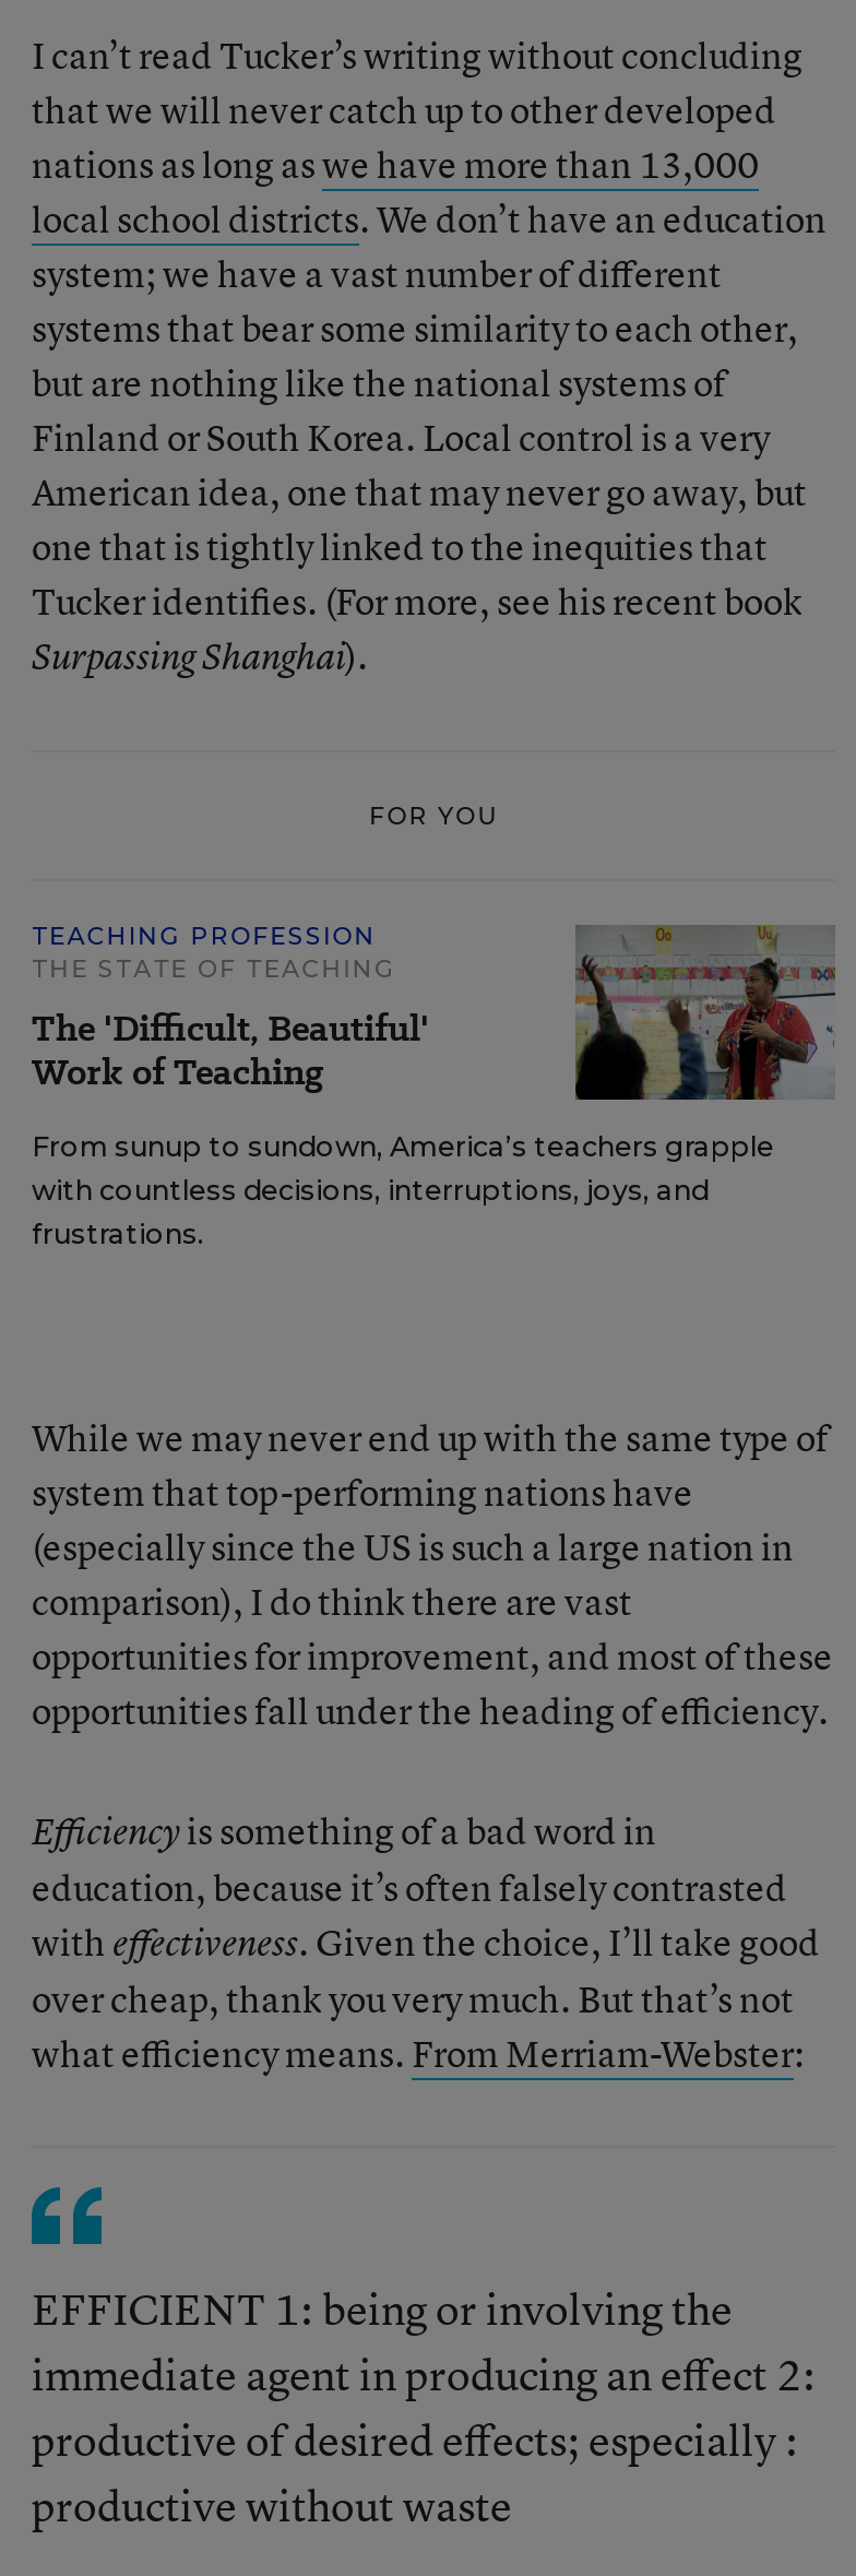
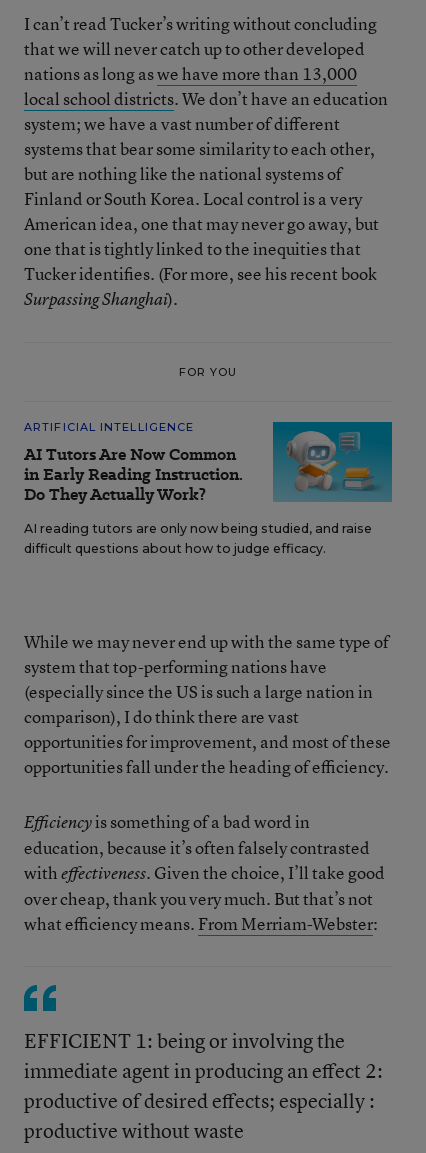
- TEACHING PROFESSION
- THE STATE OF TEACHING
- The 'Difficult, Beautiful'
- Work of Teaching
+ ARTIFICIAL INTELLIGENCE
+ AI Tutors Are Now Common
+ in Early Reading Instruction.
+ Do They Actually Work?

- [image]
- From sunup to sundown, America’s teachers grapple
- with countless decisions, interruptions, joys, and
- frustrations.
+ [image]
+ AI reading tutors are only now being studied, and raise
+ difficult questions about how to judge efficacy.
